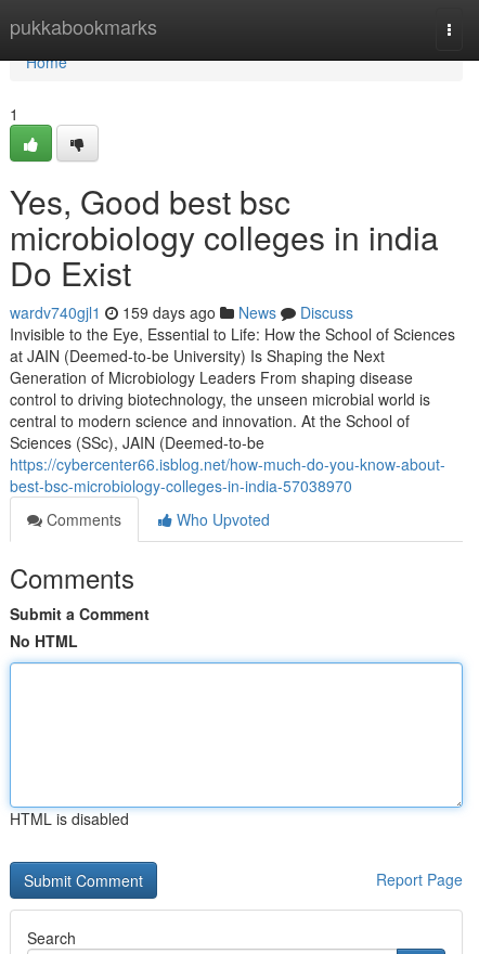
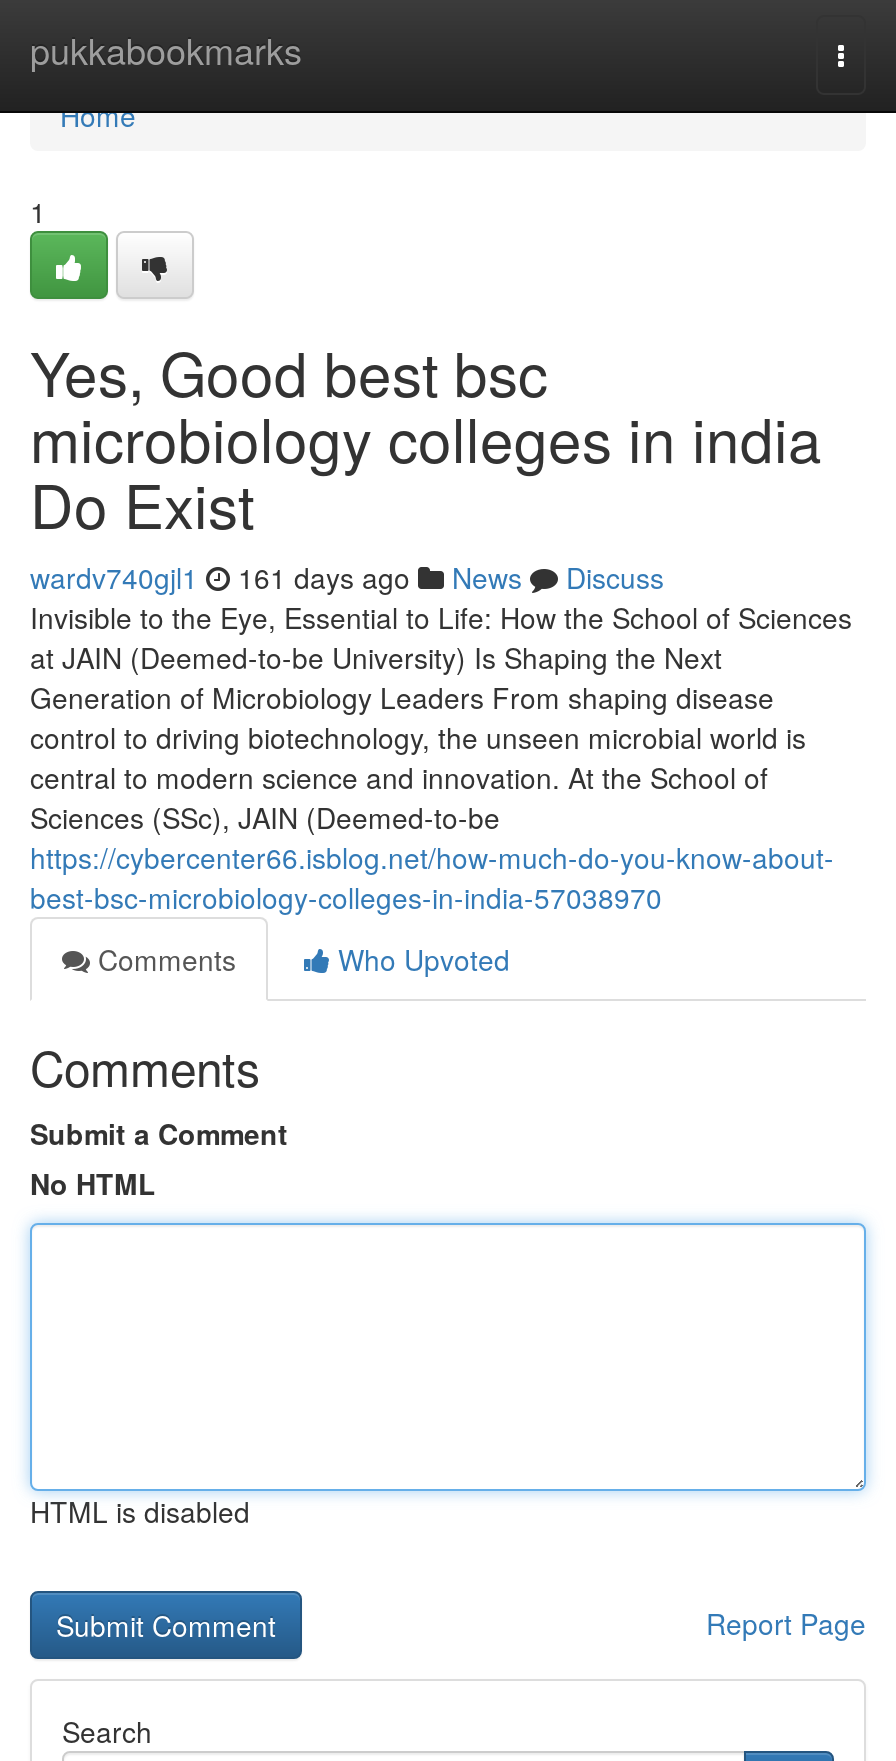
- wardv740gjl1 159 days ago News Discuss
+ wardv740gjl1 161 days ago News Discuss
